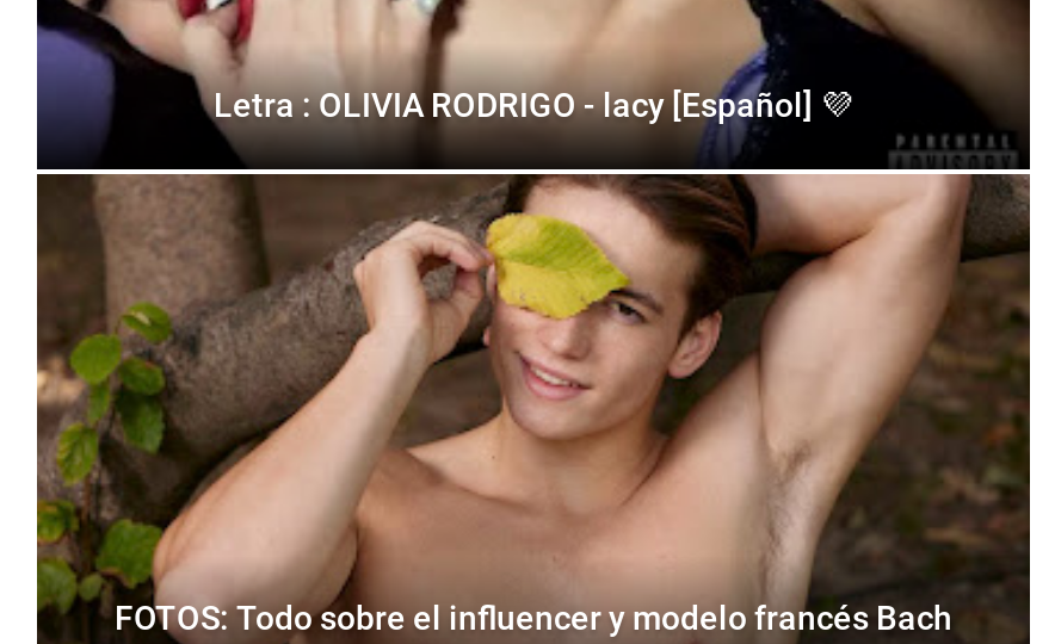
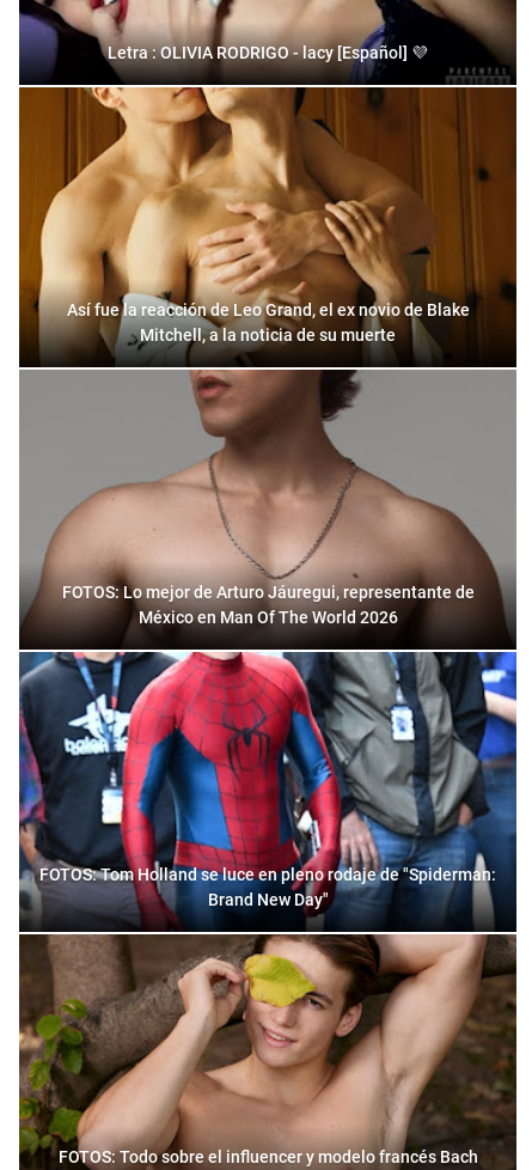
+ [image]
+ Así fue la reacción de Leo Grand, el ex novio de Blake
+ Mitchell, a la noticia de su muerte

+ FOTOS: Tom Holland se luce en pleno rodaje de "Spiderman:
+ Brand New Day"

+ FOTOS: Lo mejor de Arturo Jáuregui, representante de
+ México en Man Of The World 2026
